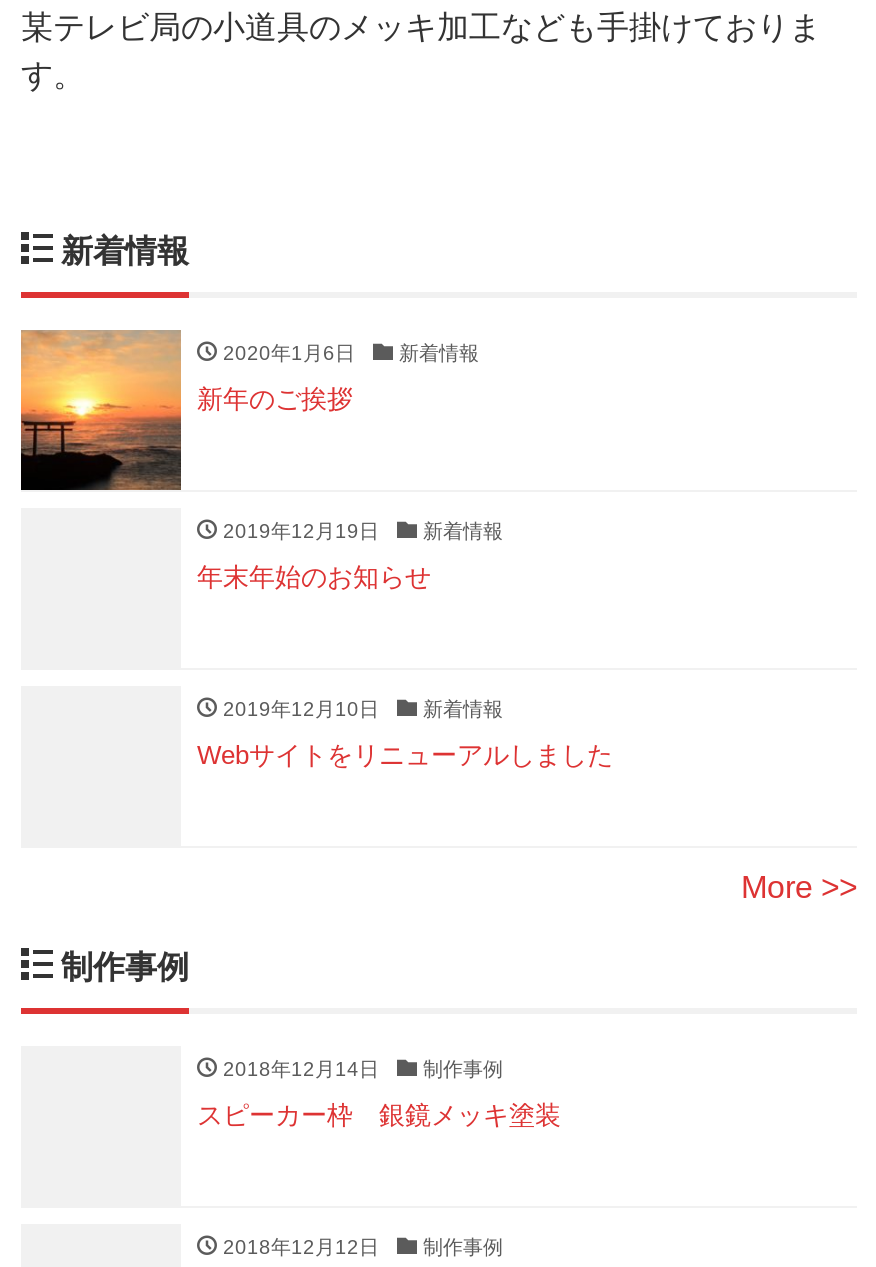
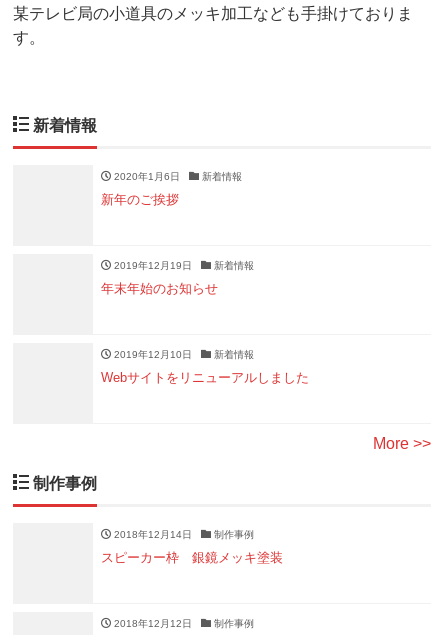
- [image]
